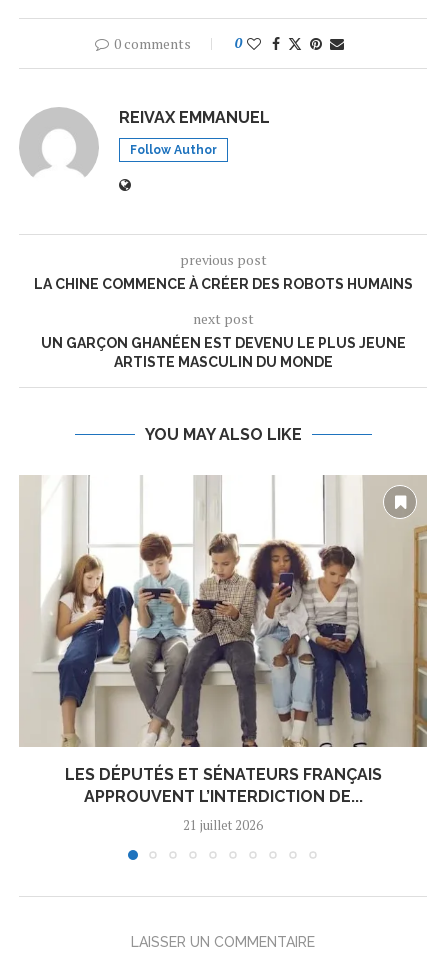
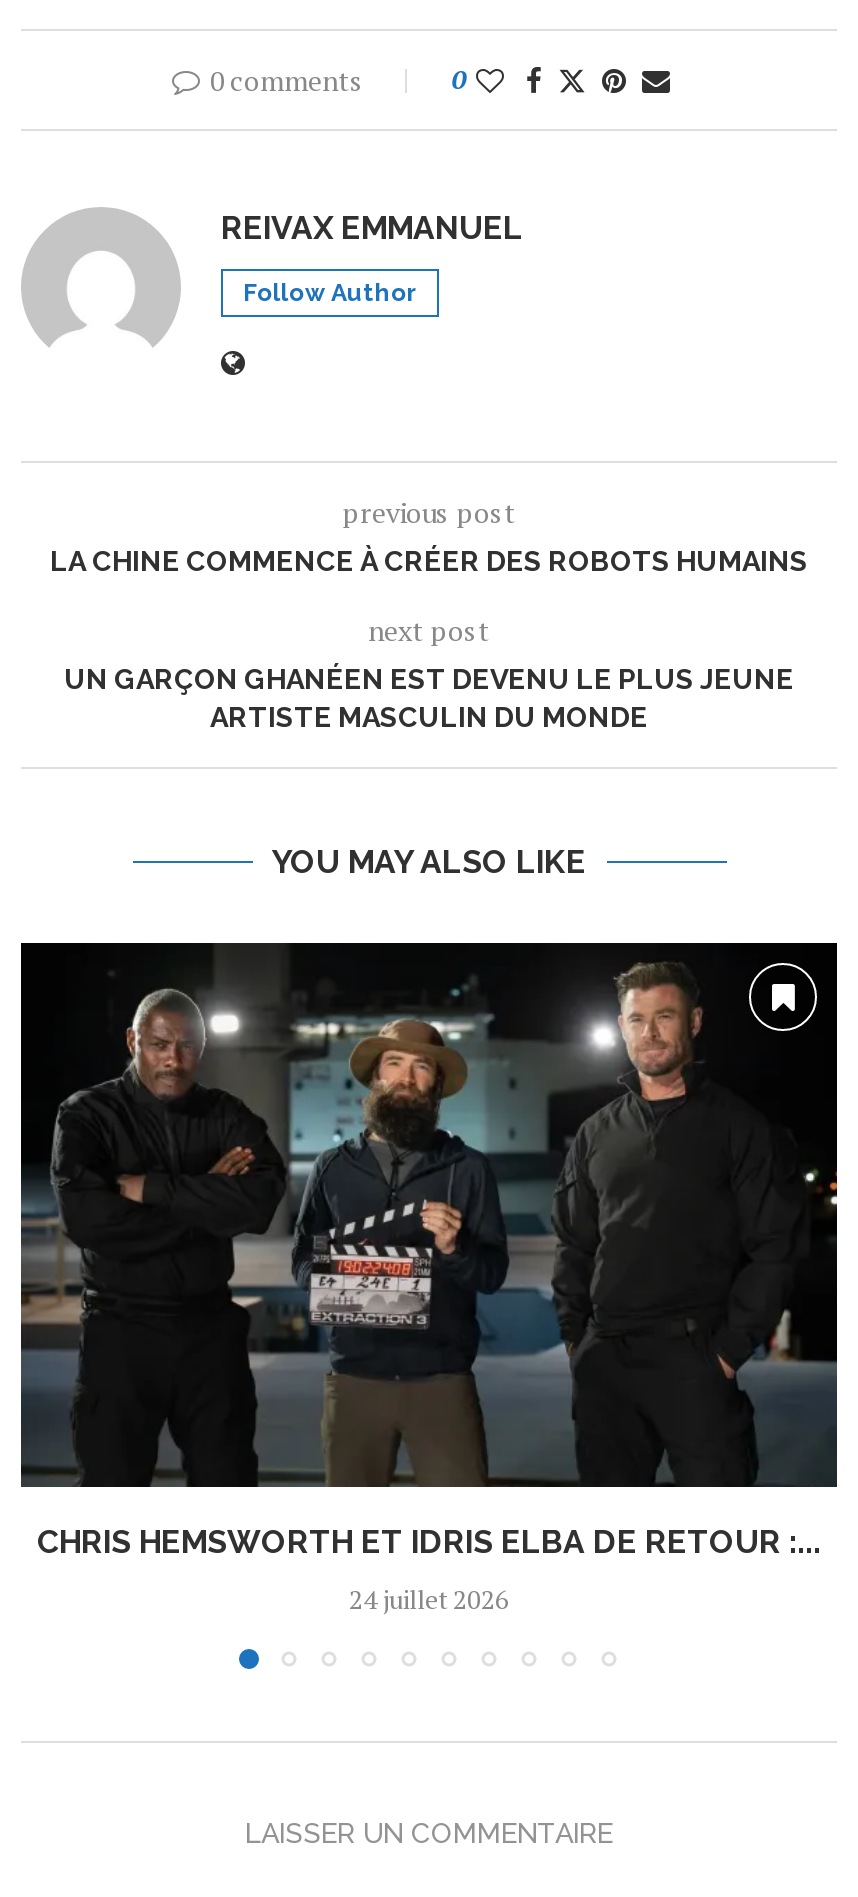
- [image]
- LES DÉPUTÉS ET SÉNATEURS FRANÇAIS
- APPROUVENT L’INTERDICTION DE...
+ [image]
+ CHRIS HEMSWORTH ET IDRIS ELBA DE RETOUR :...

- 21 juillet 2026
+ 24 juillet 2026
